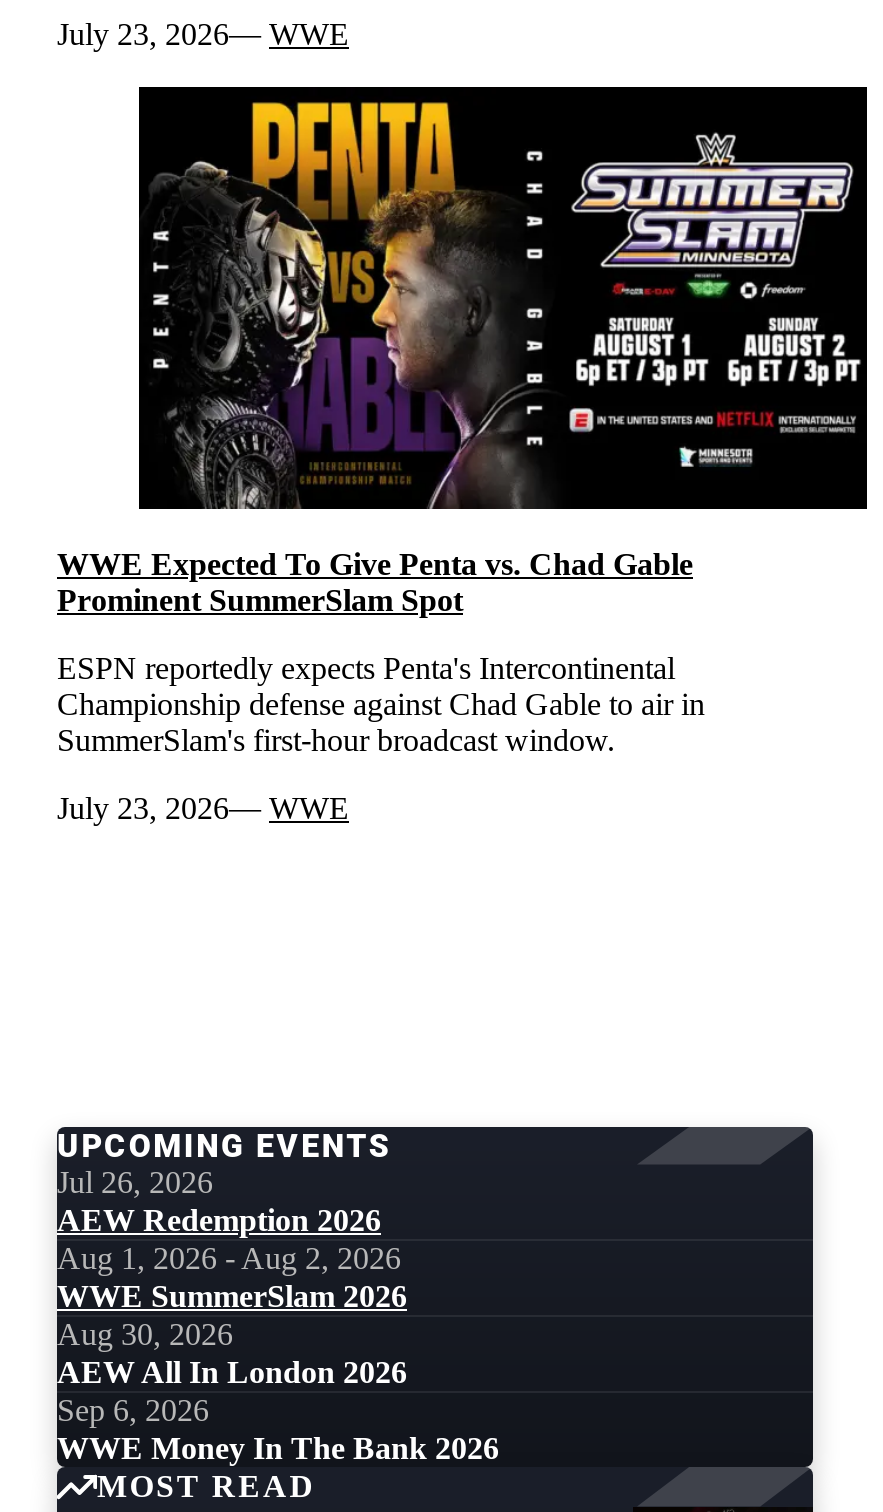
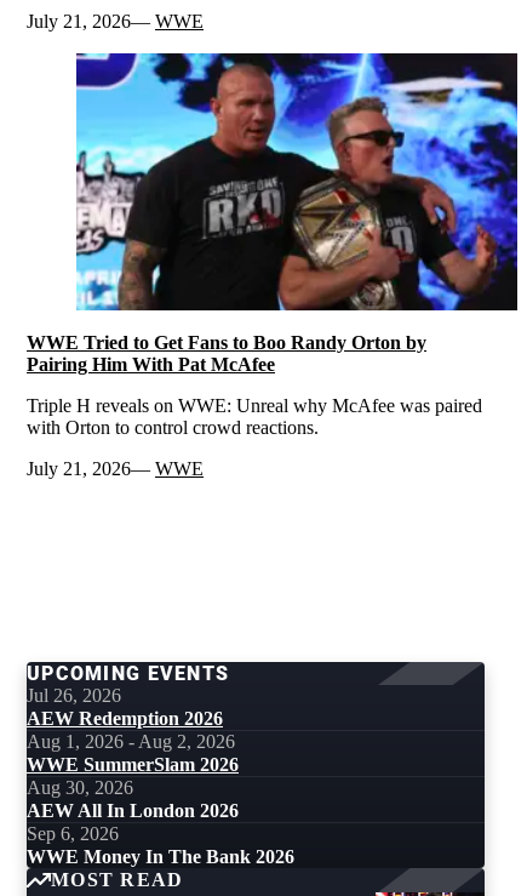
- July 23, 2026 WWE
+ July 21, 2026 WWE

- [image]
- WWE Expected To Give Penta vs. Chad Gable
- Prominent SummerSlam Spot
+ [image]
+ WWE Tried to Get Fans to Boo Randy Orton by
+ Pairing Him With Pat McAfee

- ESPN reportedly expects Penta's Intercontinental
- Championship defense against Chad Gable to air in
- SummerSlam's first-hour broadcast window.
+ Triple H reveals on WWE: Unreal why McAfee was paired
+ with Orton to control crowd reactions.

- July 23, 2026 WWE
+ July 21, 2026 WWE
